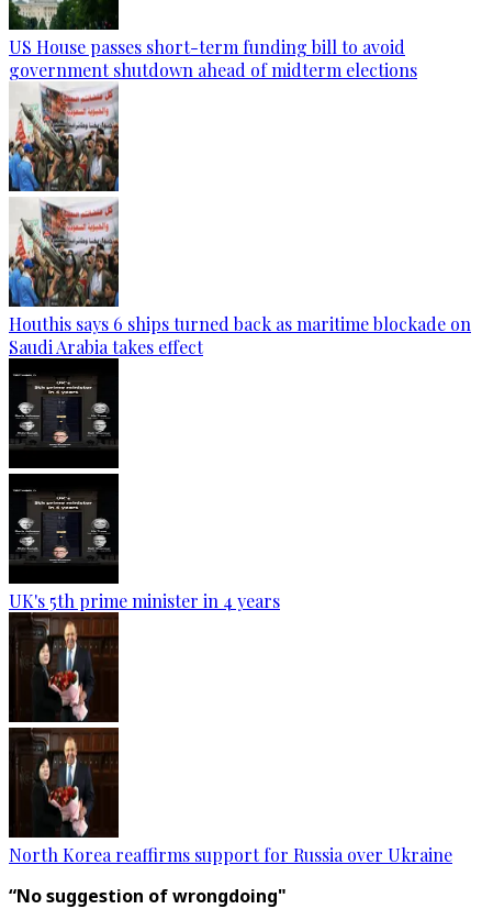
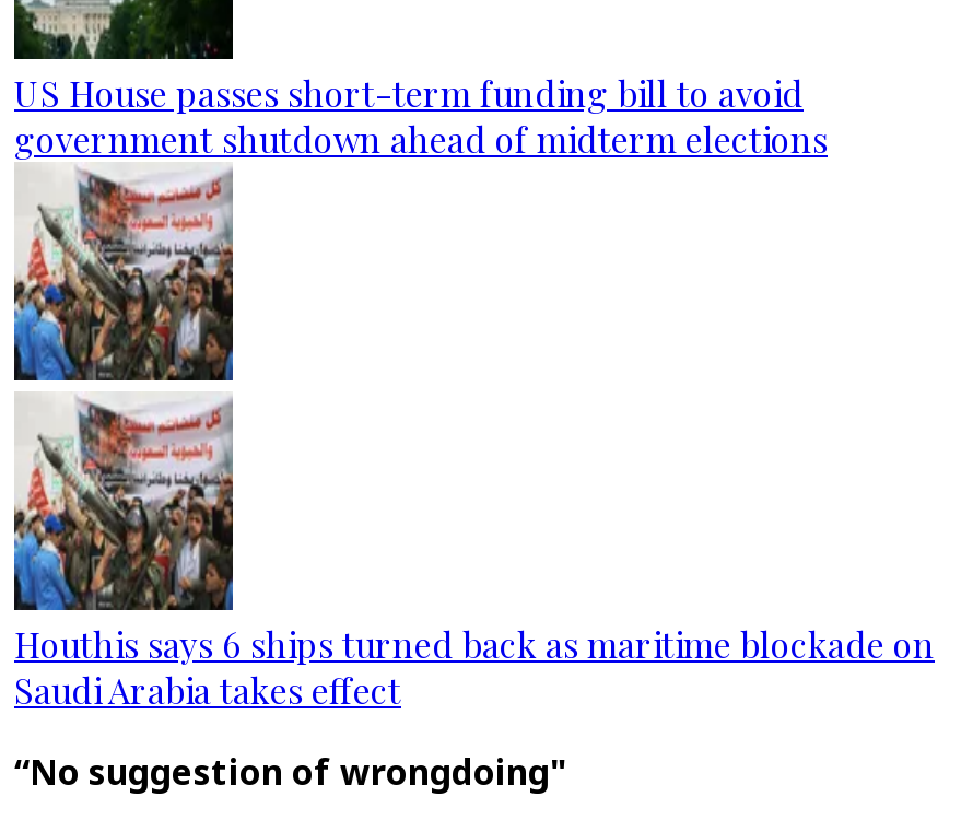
- [image]
- UK's 5th prime minister in 4 years

- [image]
- North Korea reaffirms support for Russia over Ukraine
